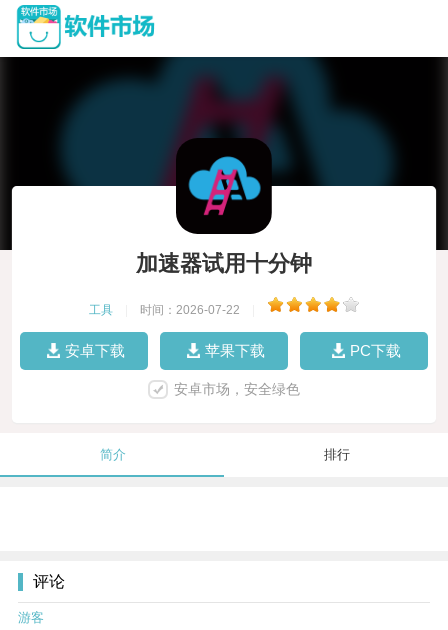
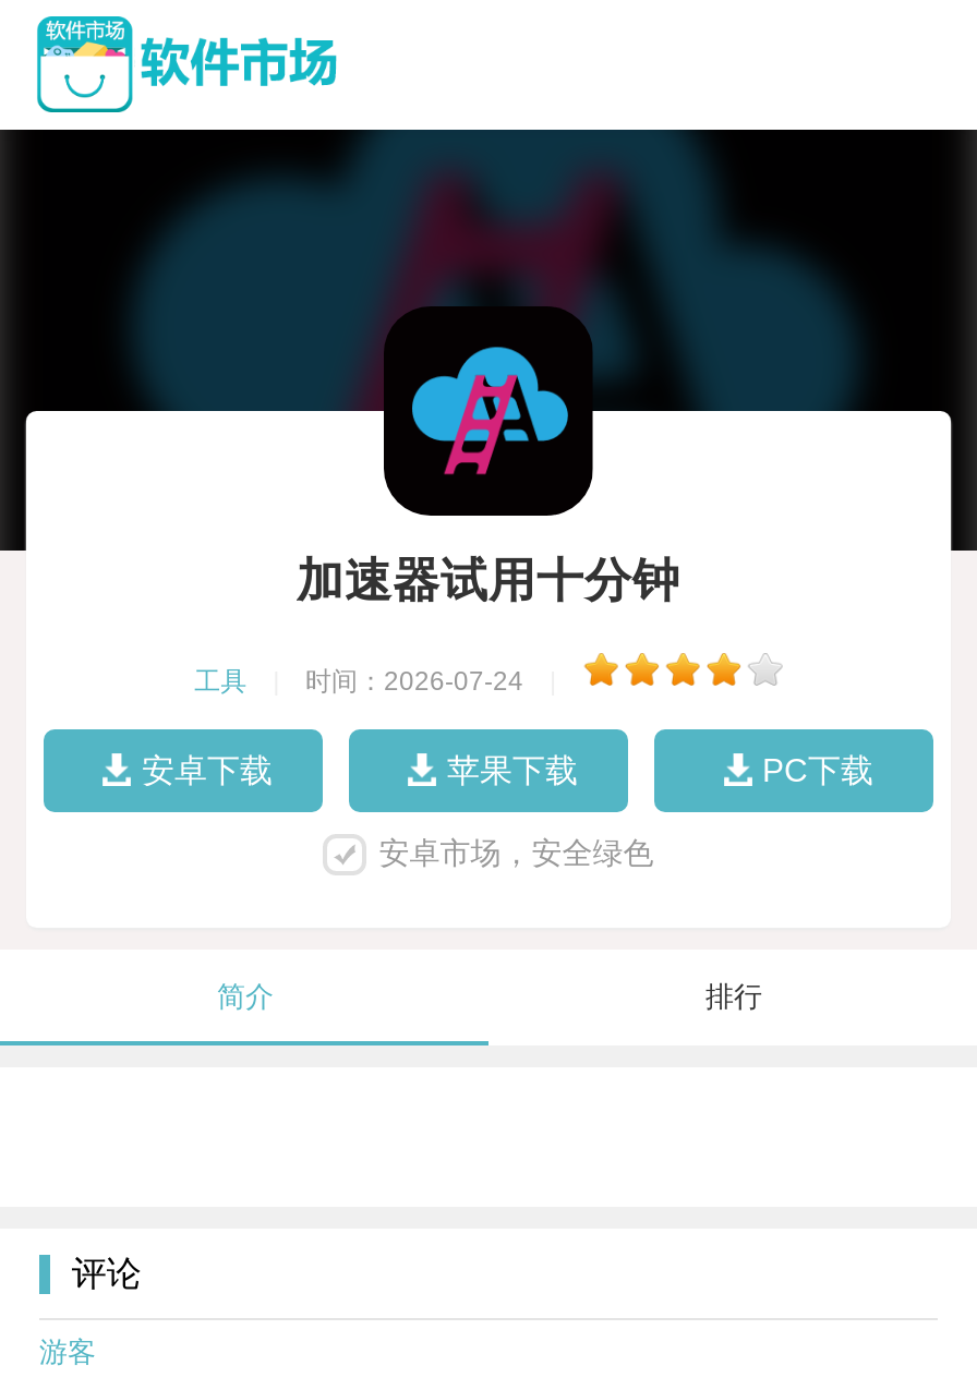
- 时间：2026-07-22
+ 时间：2026-07-24
